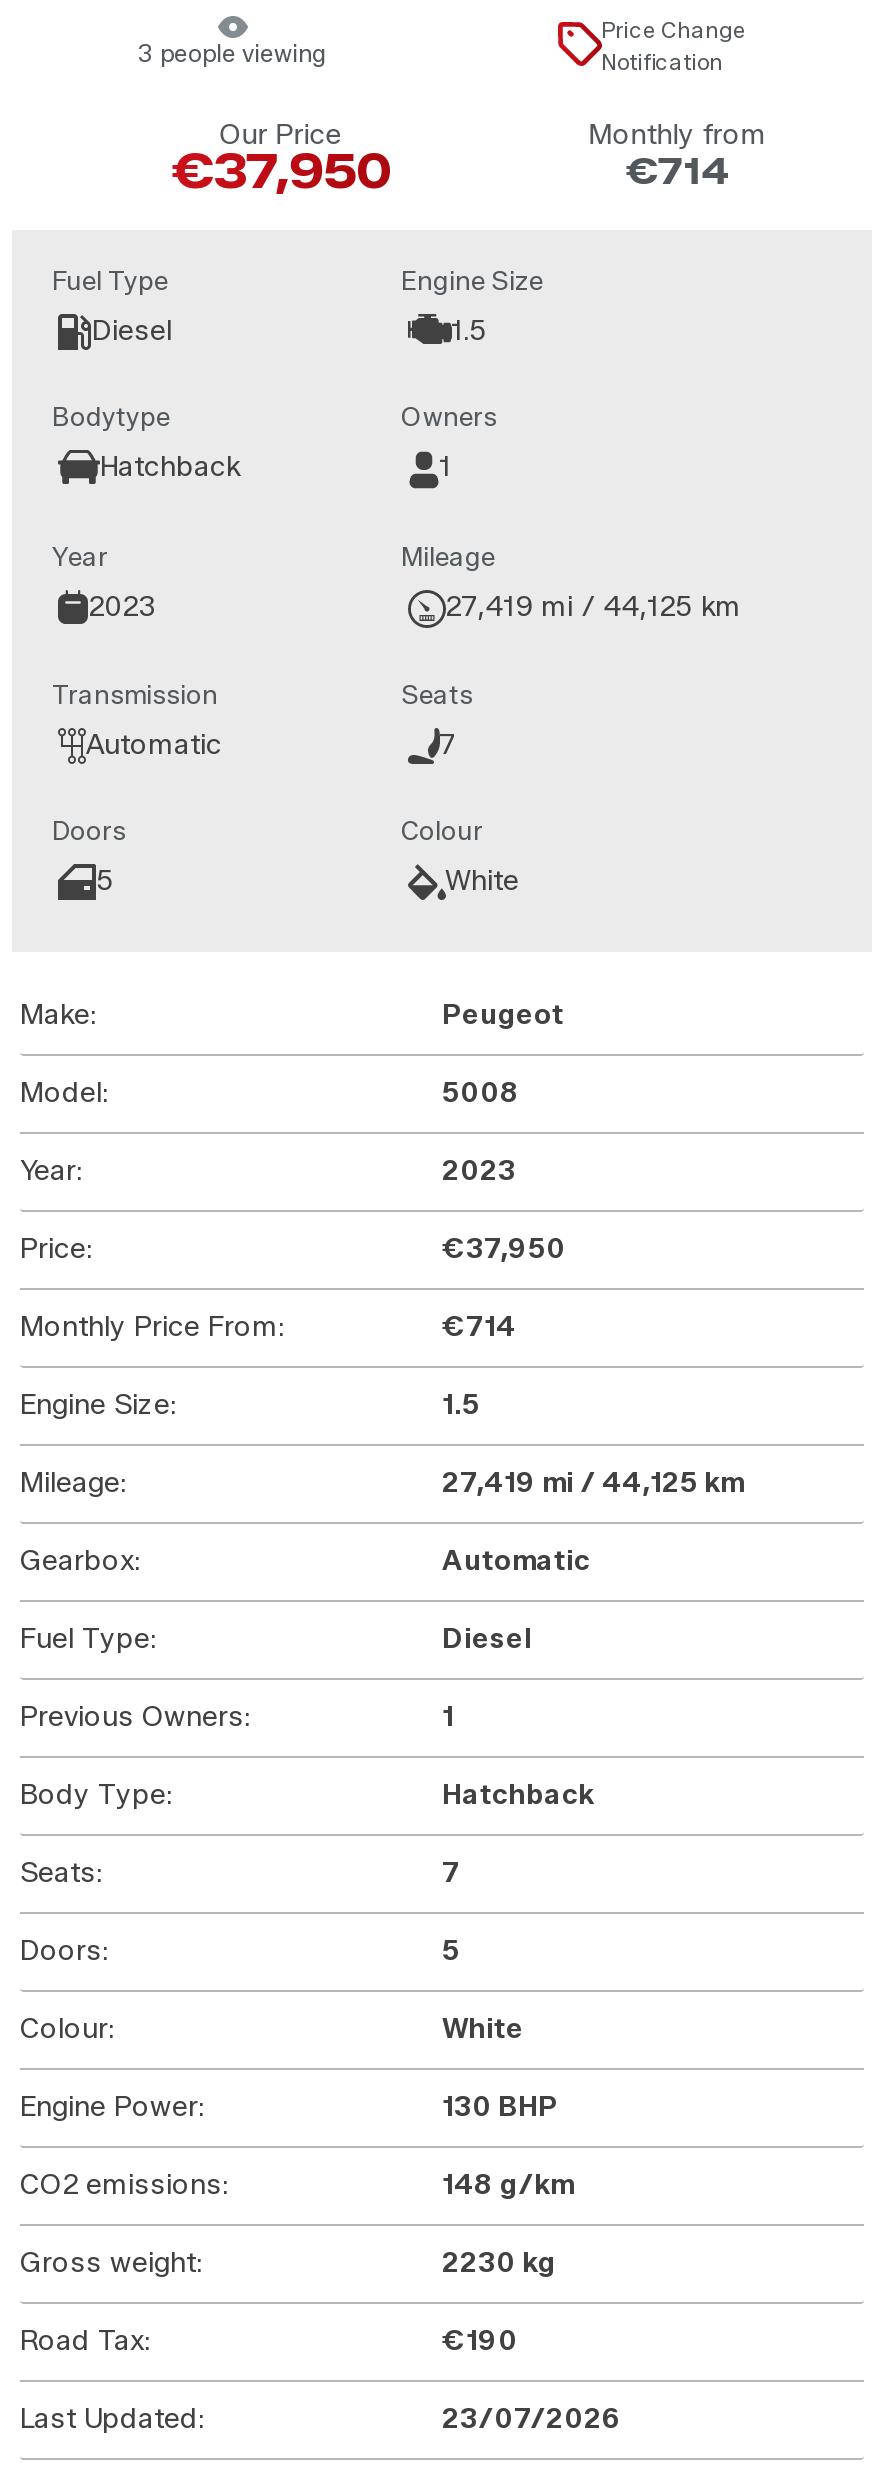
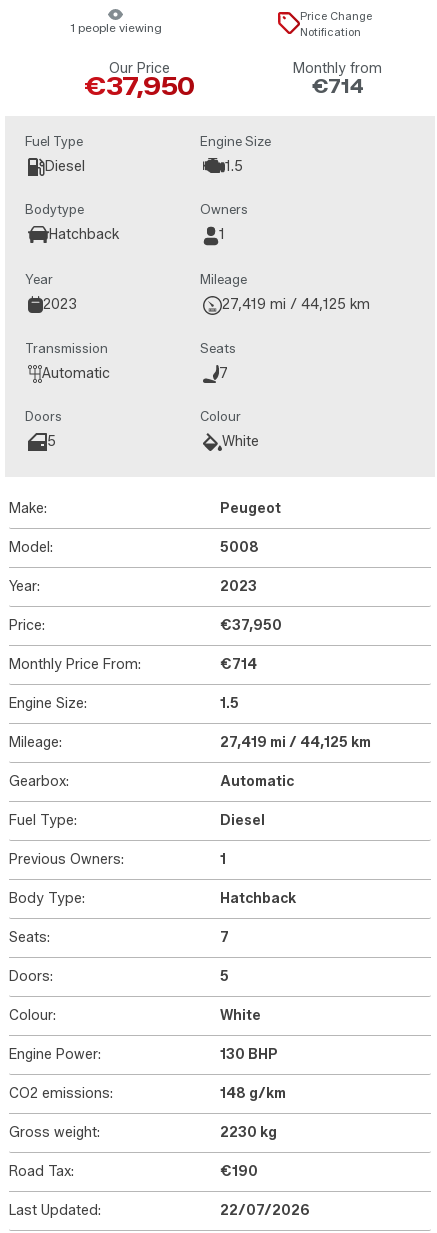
- 3 people viewing
+ 1 people viewing

- 23/07/2026
+ 22/07/2026
